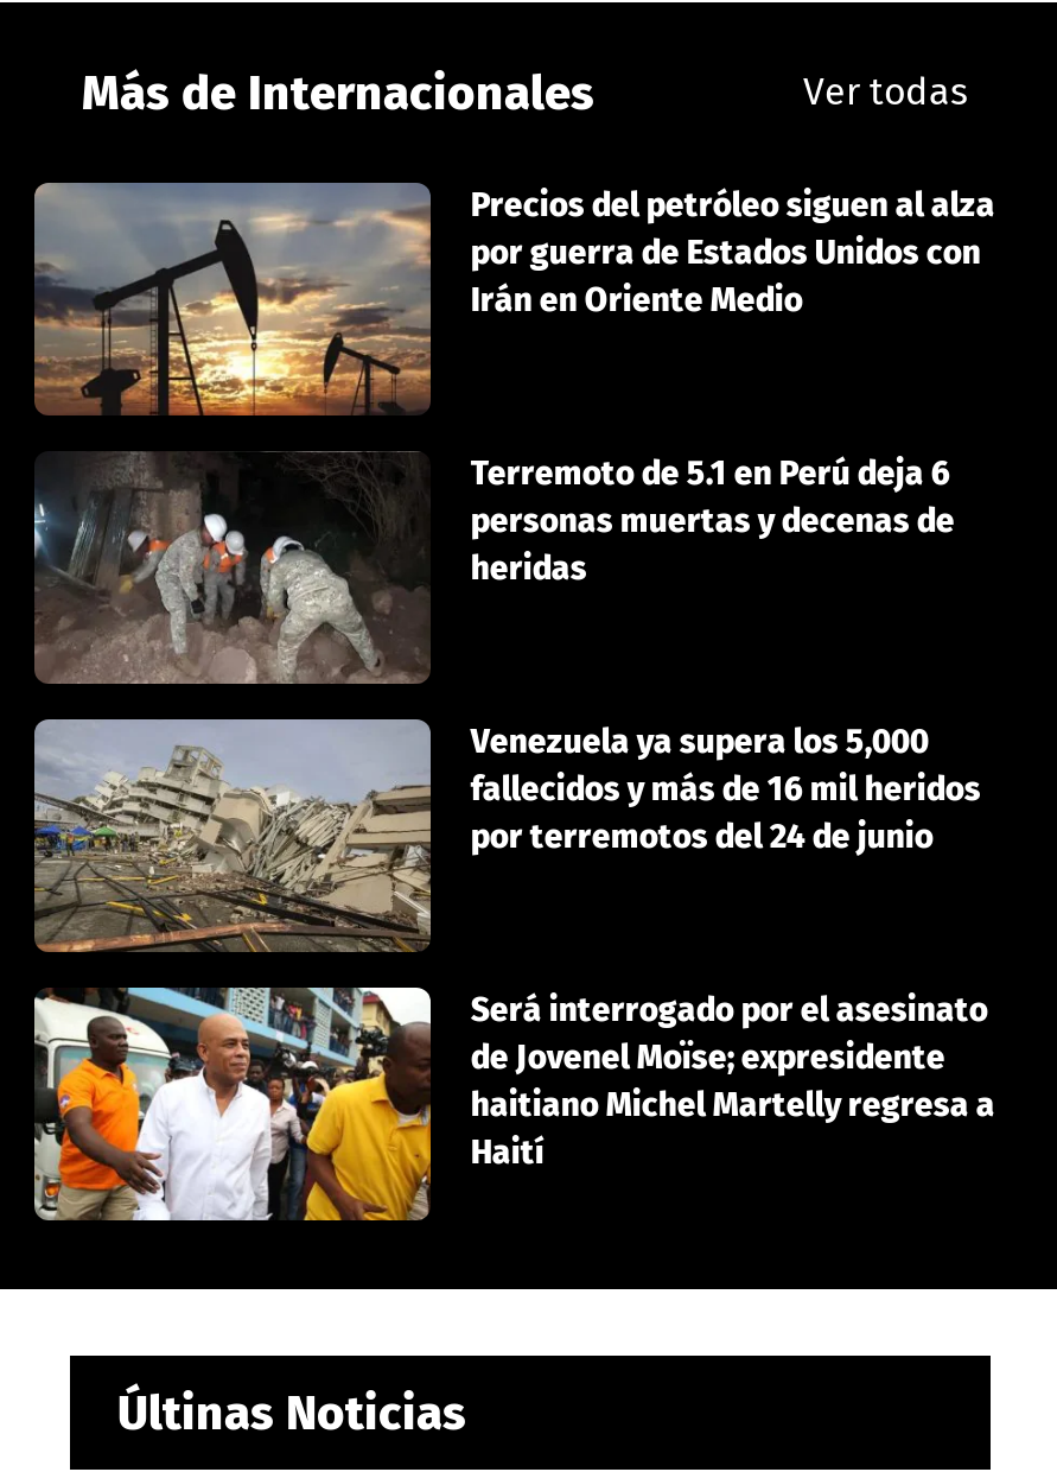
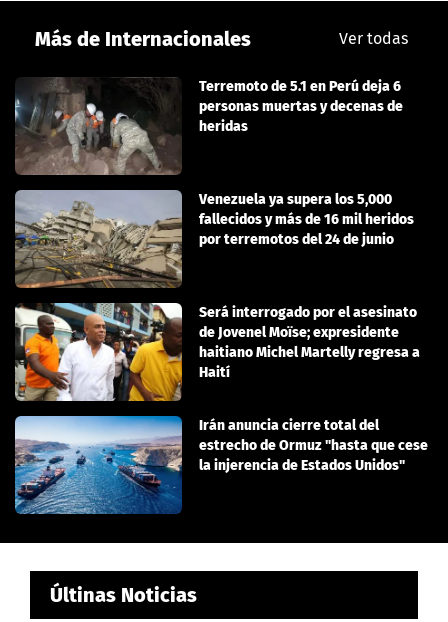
- [image]
- Precios del petróleo siguen al alza
- por guerra de Estados Unidos con
- Irán en Oriente Medio

moved up: [image] | Terremoto de 5.1 en Perú deja 6 | personas muertas y decenas de | ... | haitiano Michel Martelly regresa a | Haití

+ [image]
+ Irán anuncia cierre total del
+ estrecho de Ormuz "hasta que cese
+ la injerencia de Estados Unidos"
